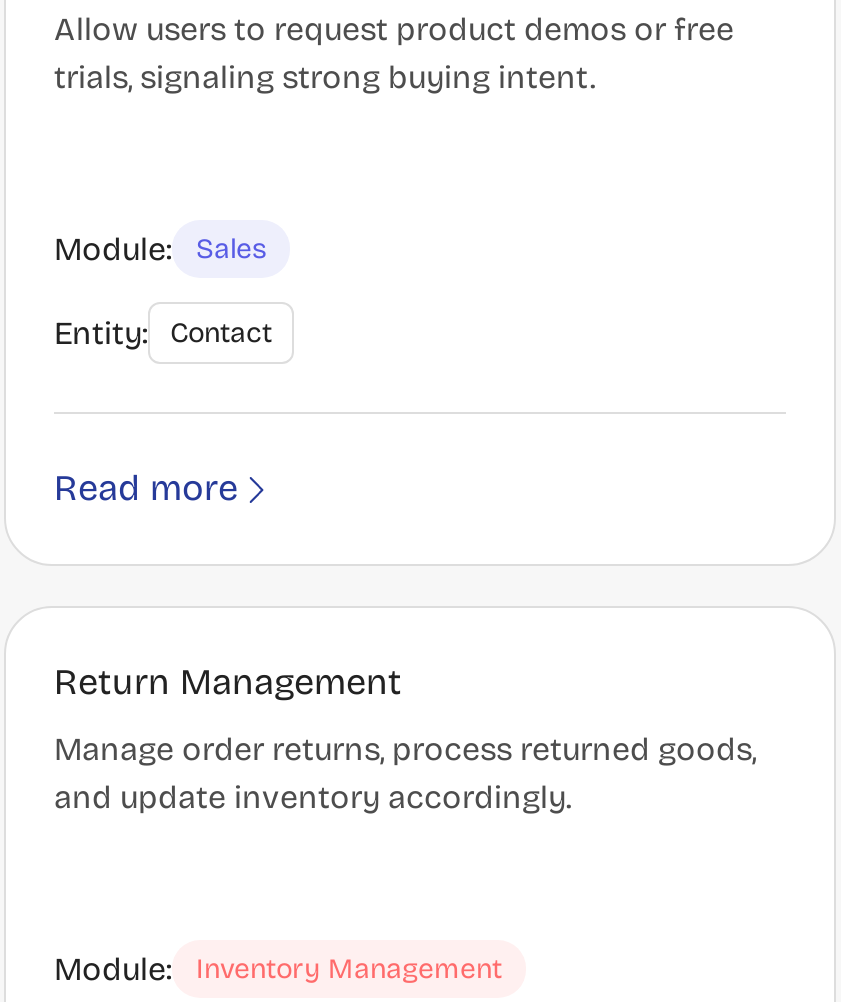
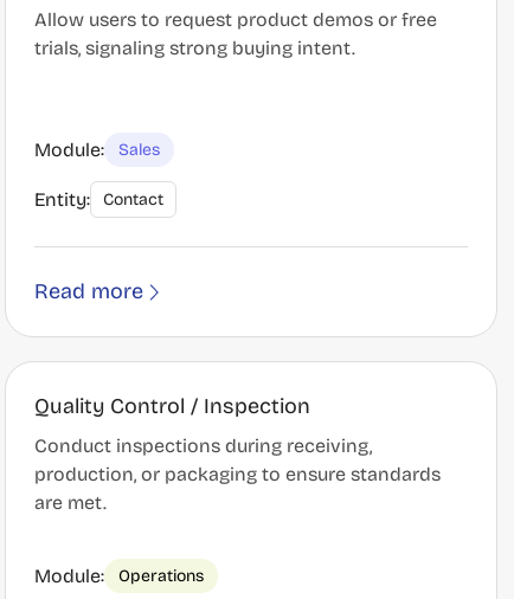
- Return Management
+ Quality Control / Inspection

- Manage order returns, process returned goods,
- and update inventory accordingly.
+ Conduct inspections during receiving,
+ production, or packaging to ensure standards
+ are met.

- Inventory Management
+ Operations
